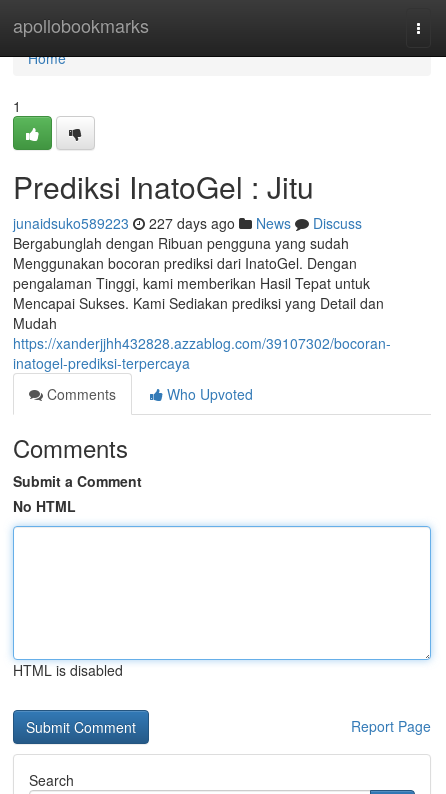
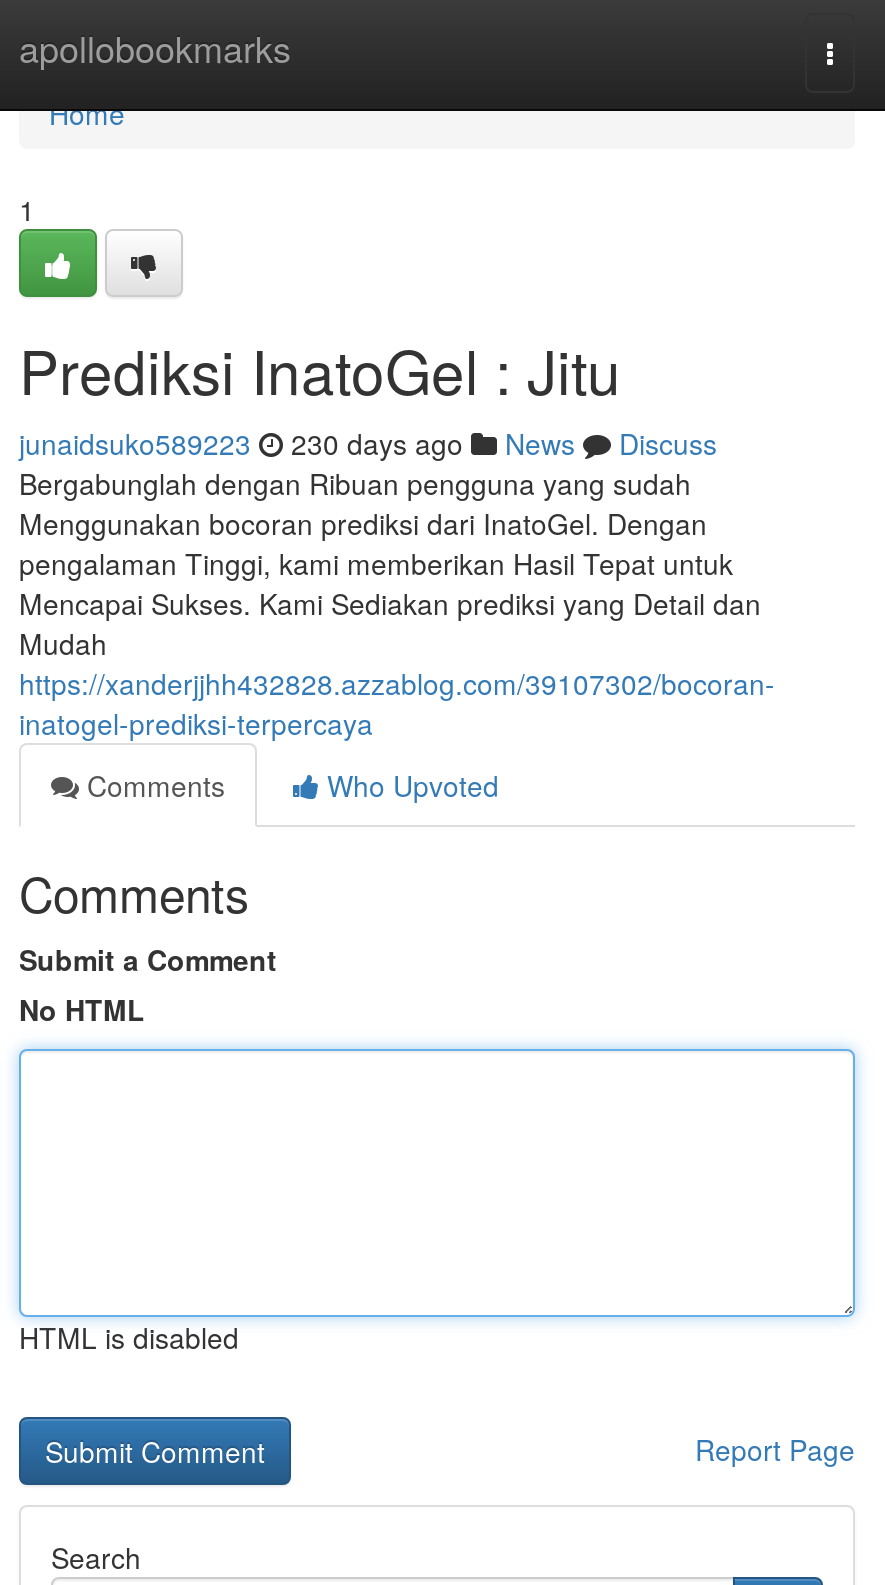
- junaidsuko589223 227 days ago News Discuss
+ junaidsuko589223 230 days ago News Discuss
